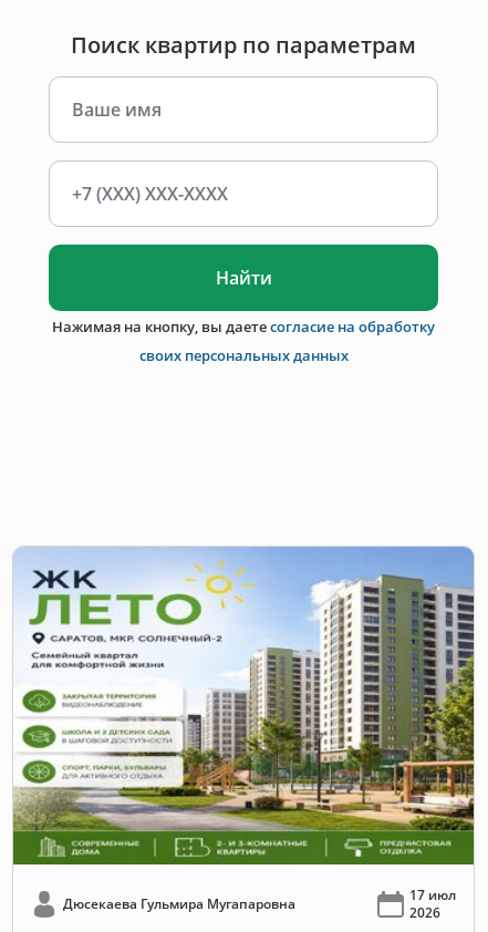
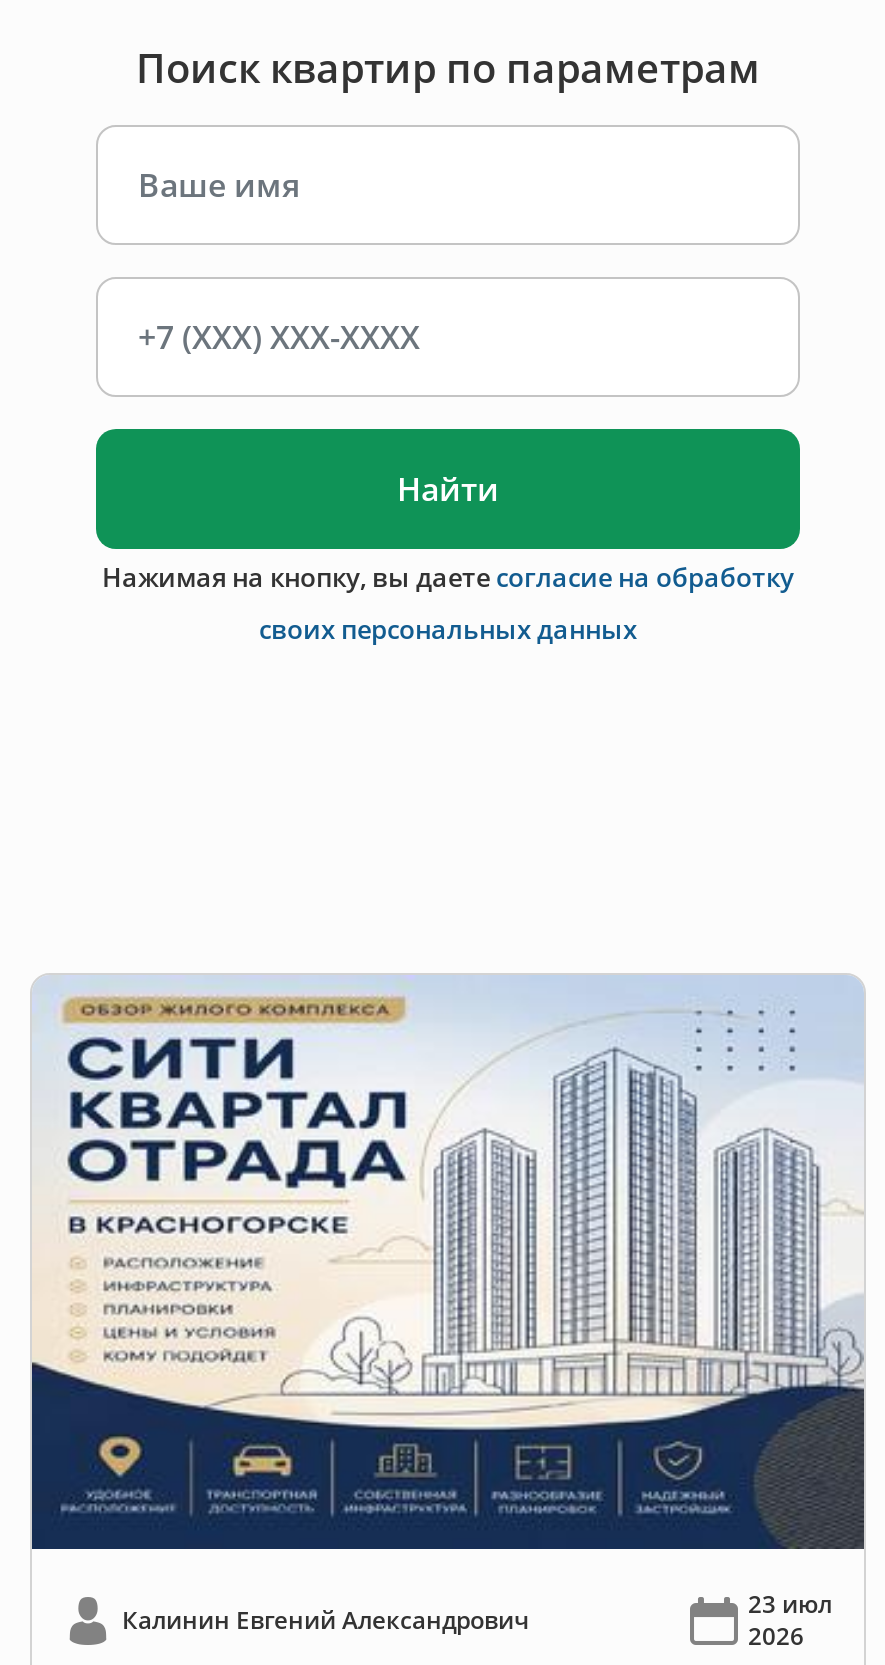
- [image]
- Дюсекаева Гульмира Мугапаровна
- 17 июл
+ [image]
+ Калинин Евгений Александрович
+ 23 июл
